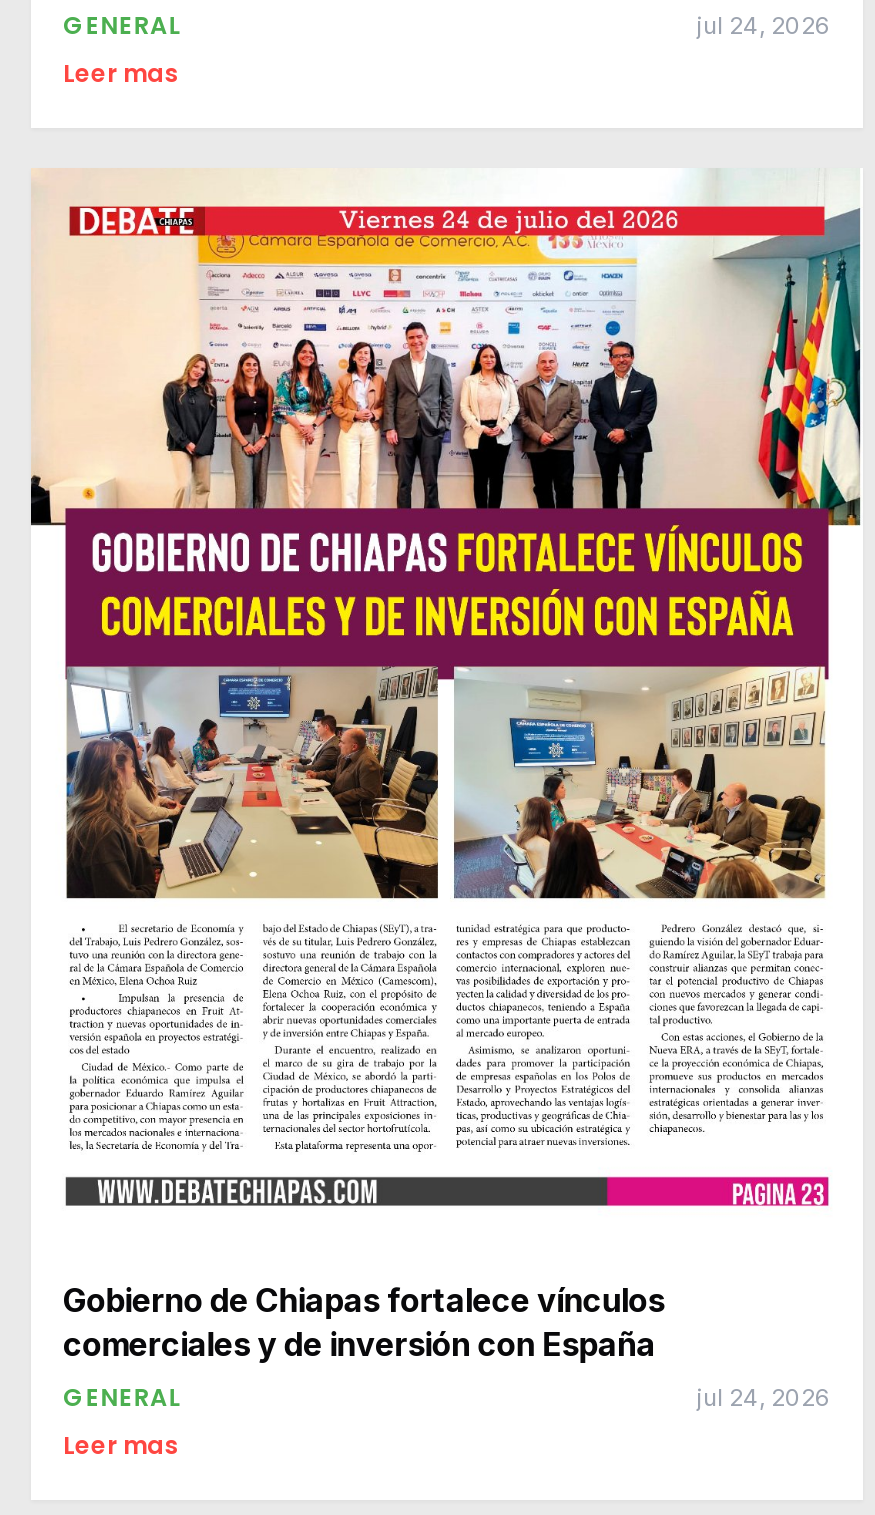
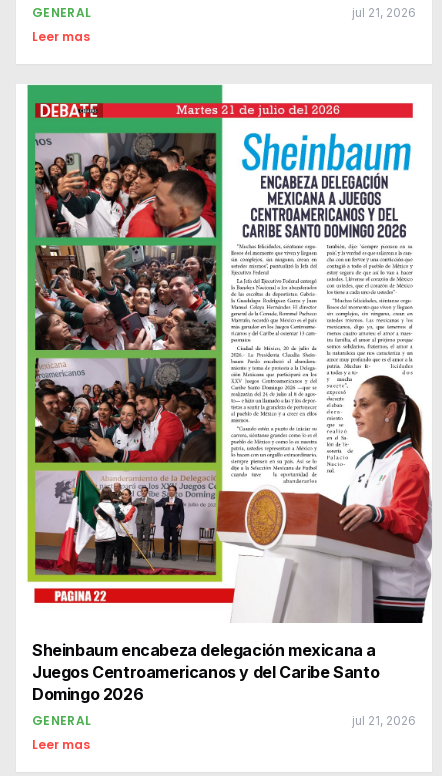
- jul 24, 2026
+ jul 21, 2026

- [image]
- Gobierno de Chiapas fortalece vínculos
- comerciales y de inversión con España
+ [image]
+ Sheinbaum encabeza delegación mexicana a
+ Juegos Centroamericanos y del Caribe Santo
+ Domingo 2026

- jul 24, 2026
+ jul 21, 2026
